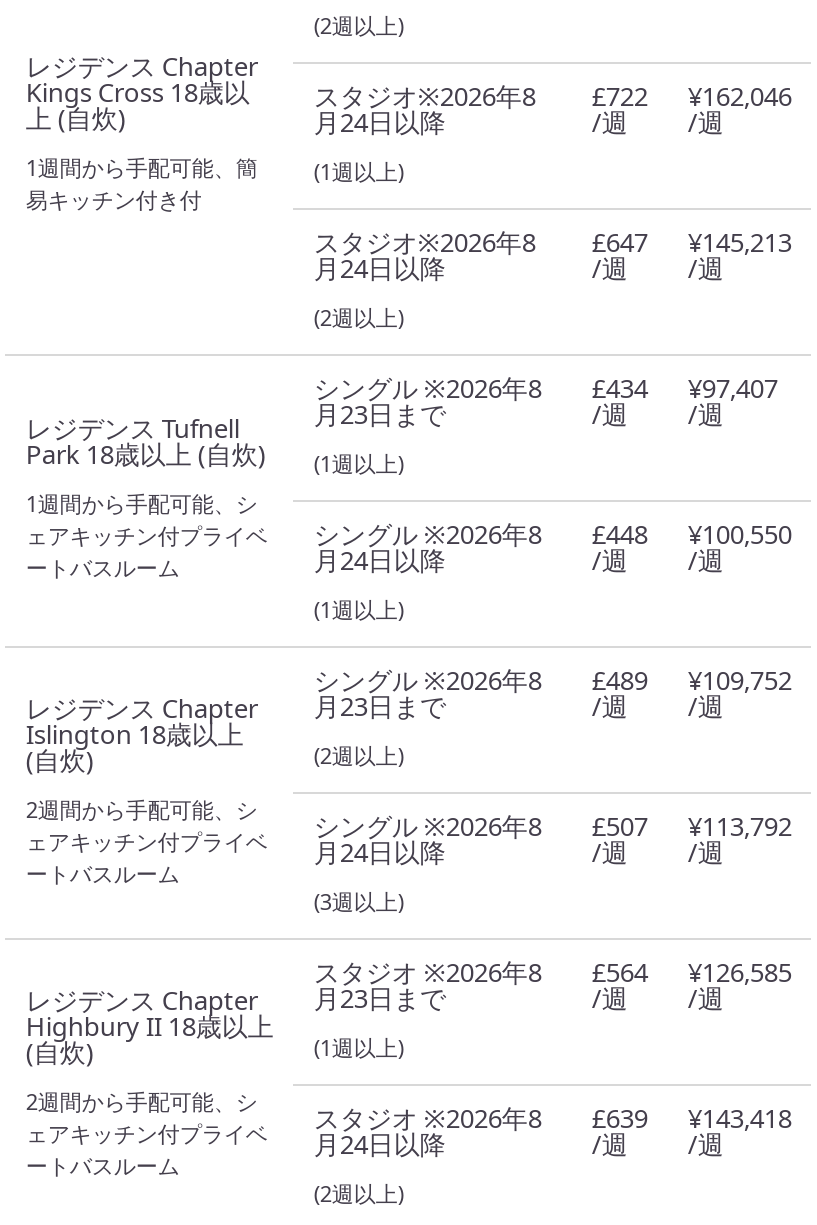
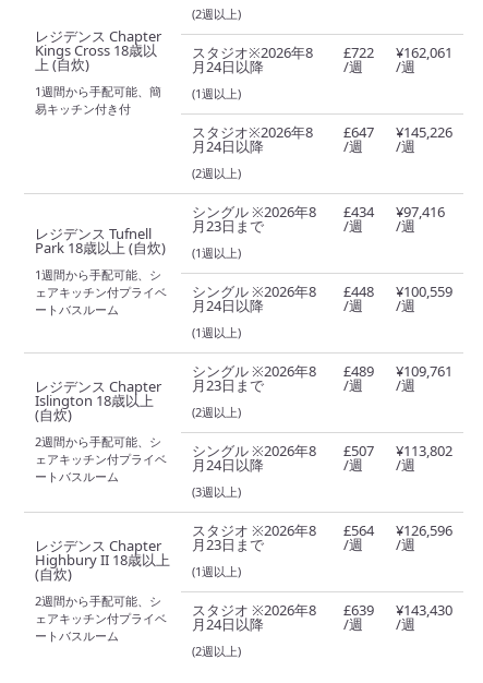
- Kings Cross 18歳以 スタジオ※2026年8 £722 ¥162,046
+ Kings Cross 18歳以 スタジオ※2026年8 £722 ¥162,061

- スタジオ※2026年8 £647 ¥145,213
+ スタジオ※2026年8 £647 ¥145,226

- シングル ※2026年8 £434 ¥97,407
+ シングル ※2026年8 £434 ¥97,416

- ェアキッチン付プライベ シングル ※2026年8 £448 ¥100,550
+ ェアキッチン付プライベ シングル ※2026年8 £448 ¥100,559

- シングル ※2026年8 £489 ¥109,752
+ シングル ※2026年8 £489 ¥109,761

- 2週間から手配可能、シ ェアキッチン付プライベ シングル ※2026年8 月24日以降 £507 ¥113,792
+ 2週間から手配可能、シ ェアキッチン付プライベ シングル ※2026年8 月24日以降 £507 ¥113,802

- スタジオ ※2026年8 £564 ¥126,585
+ スタジオ ※2026年8 £564 ¥126,596

- 2週間から手配可能、シ ェアキッチン付プライベ スタジオ ※2026年8 月24日以降 £639 ¥143,418
+ 2週間から手配可能、シ ェアキッチン付プライベ スタジオ ※2026年8 月24日以降 £639 ¥143,430
